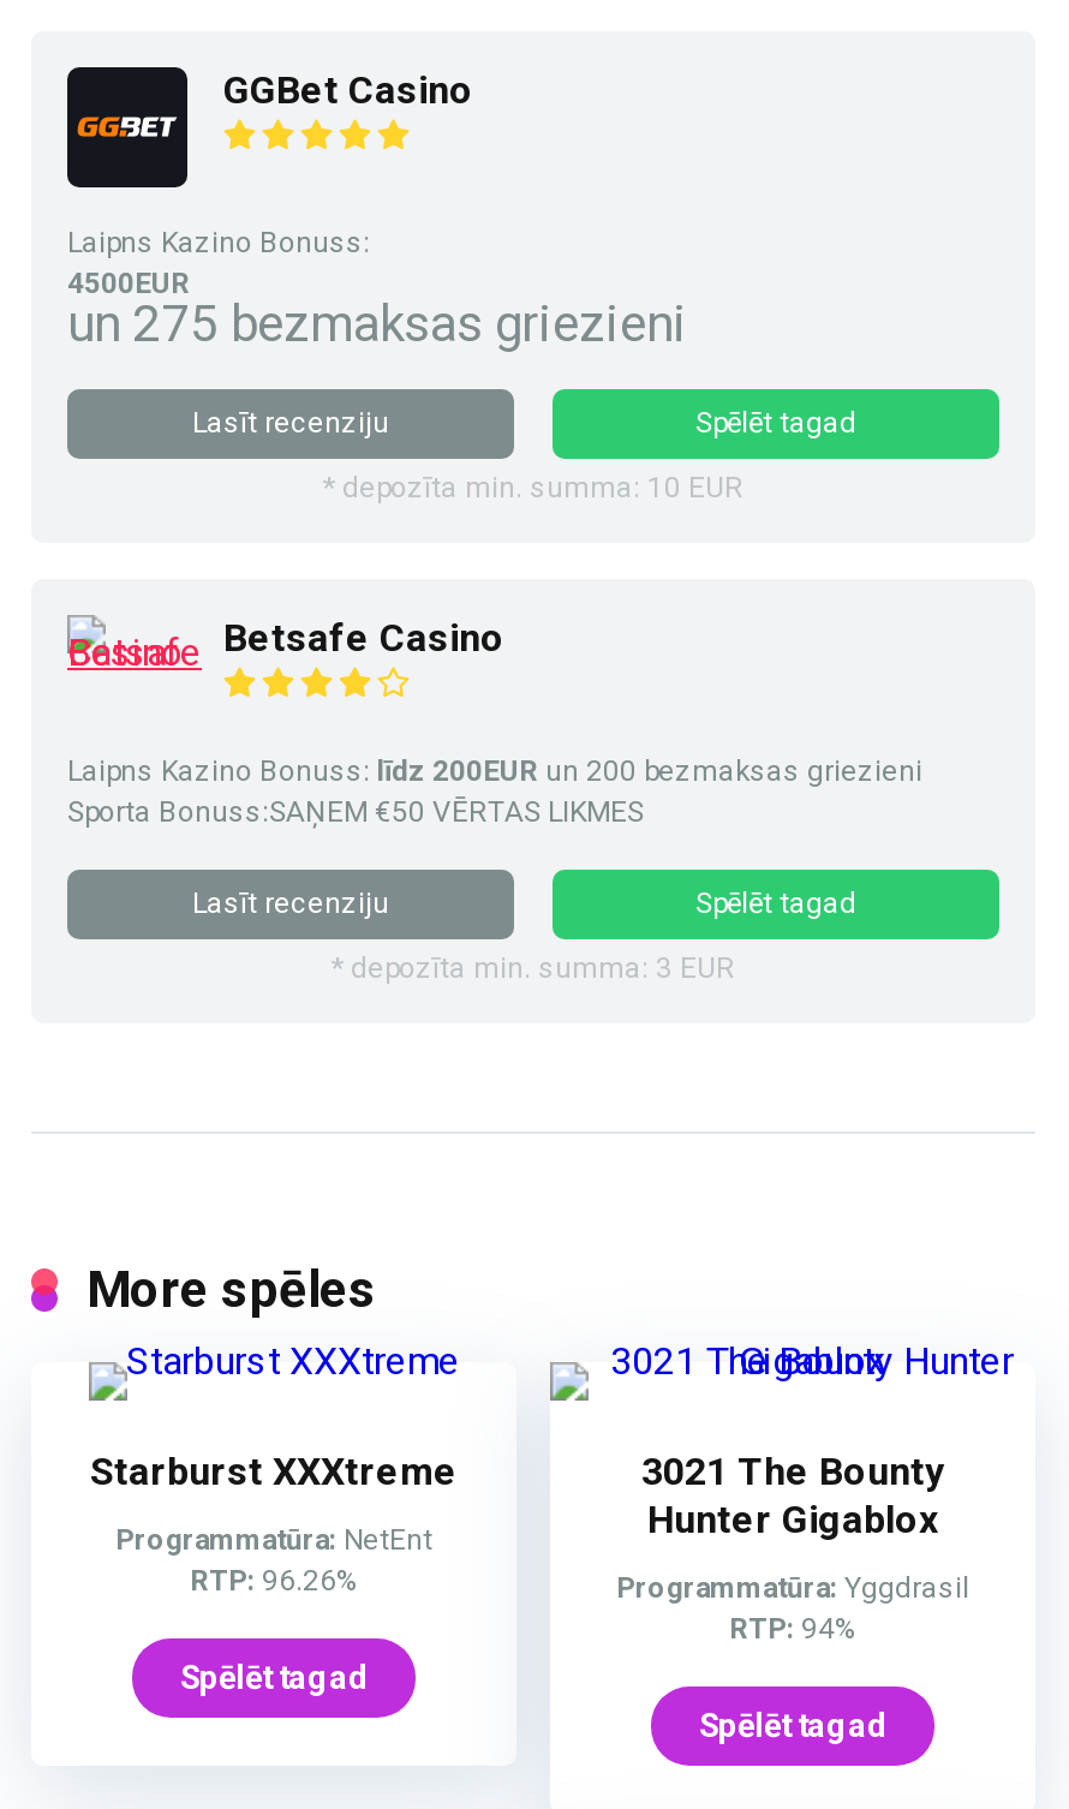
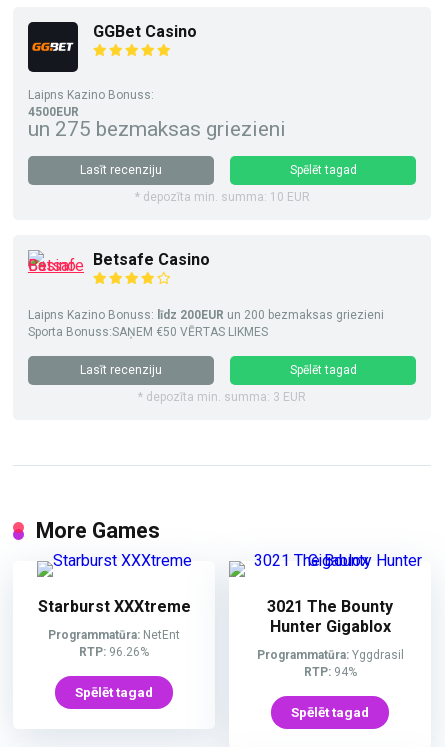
- More spēles
+ More Games
